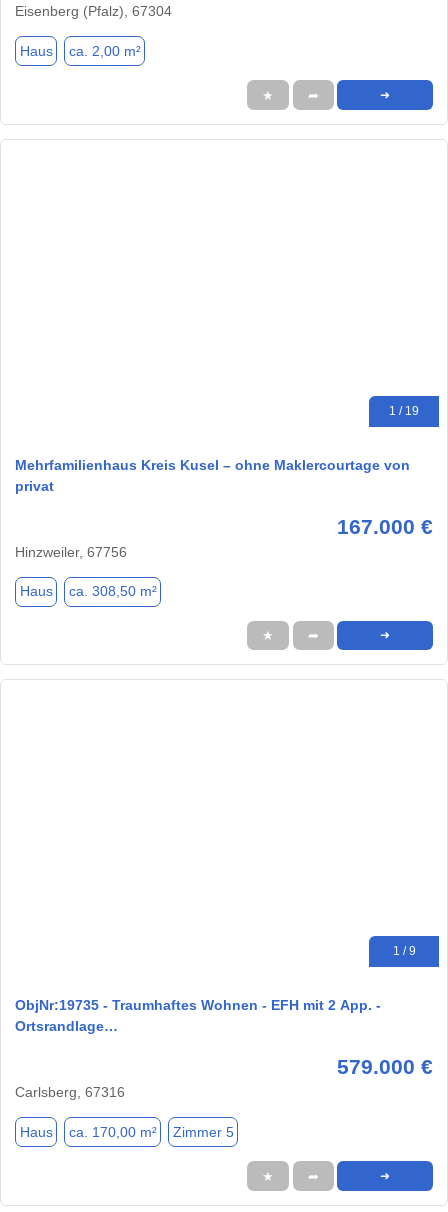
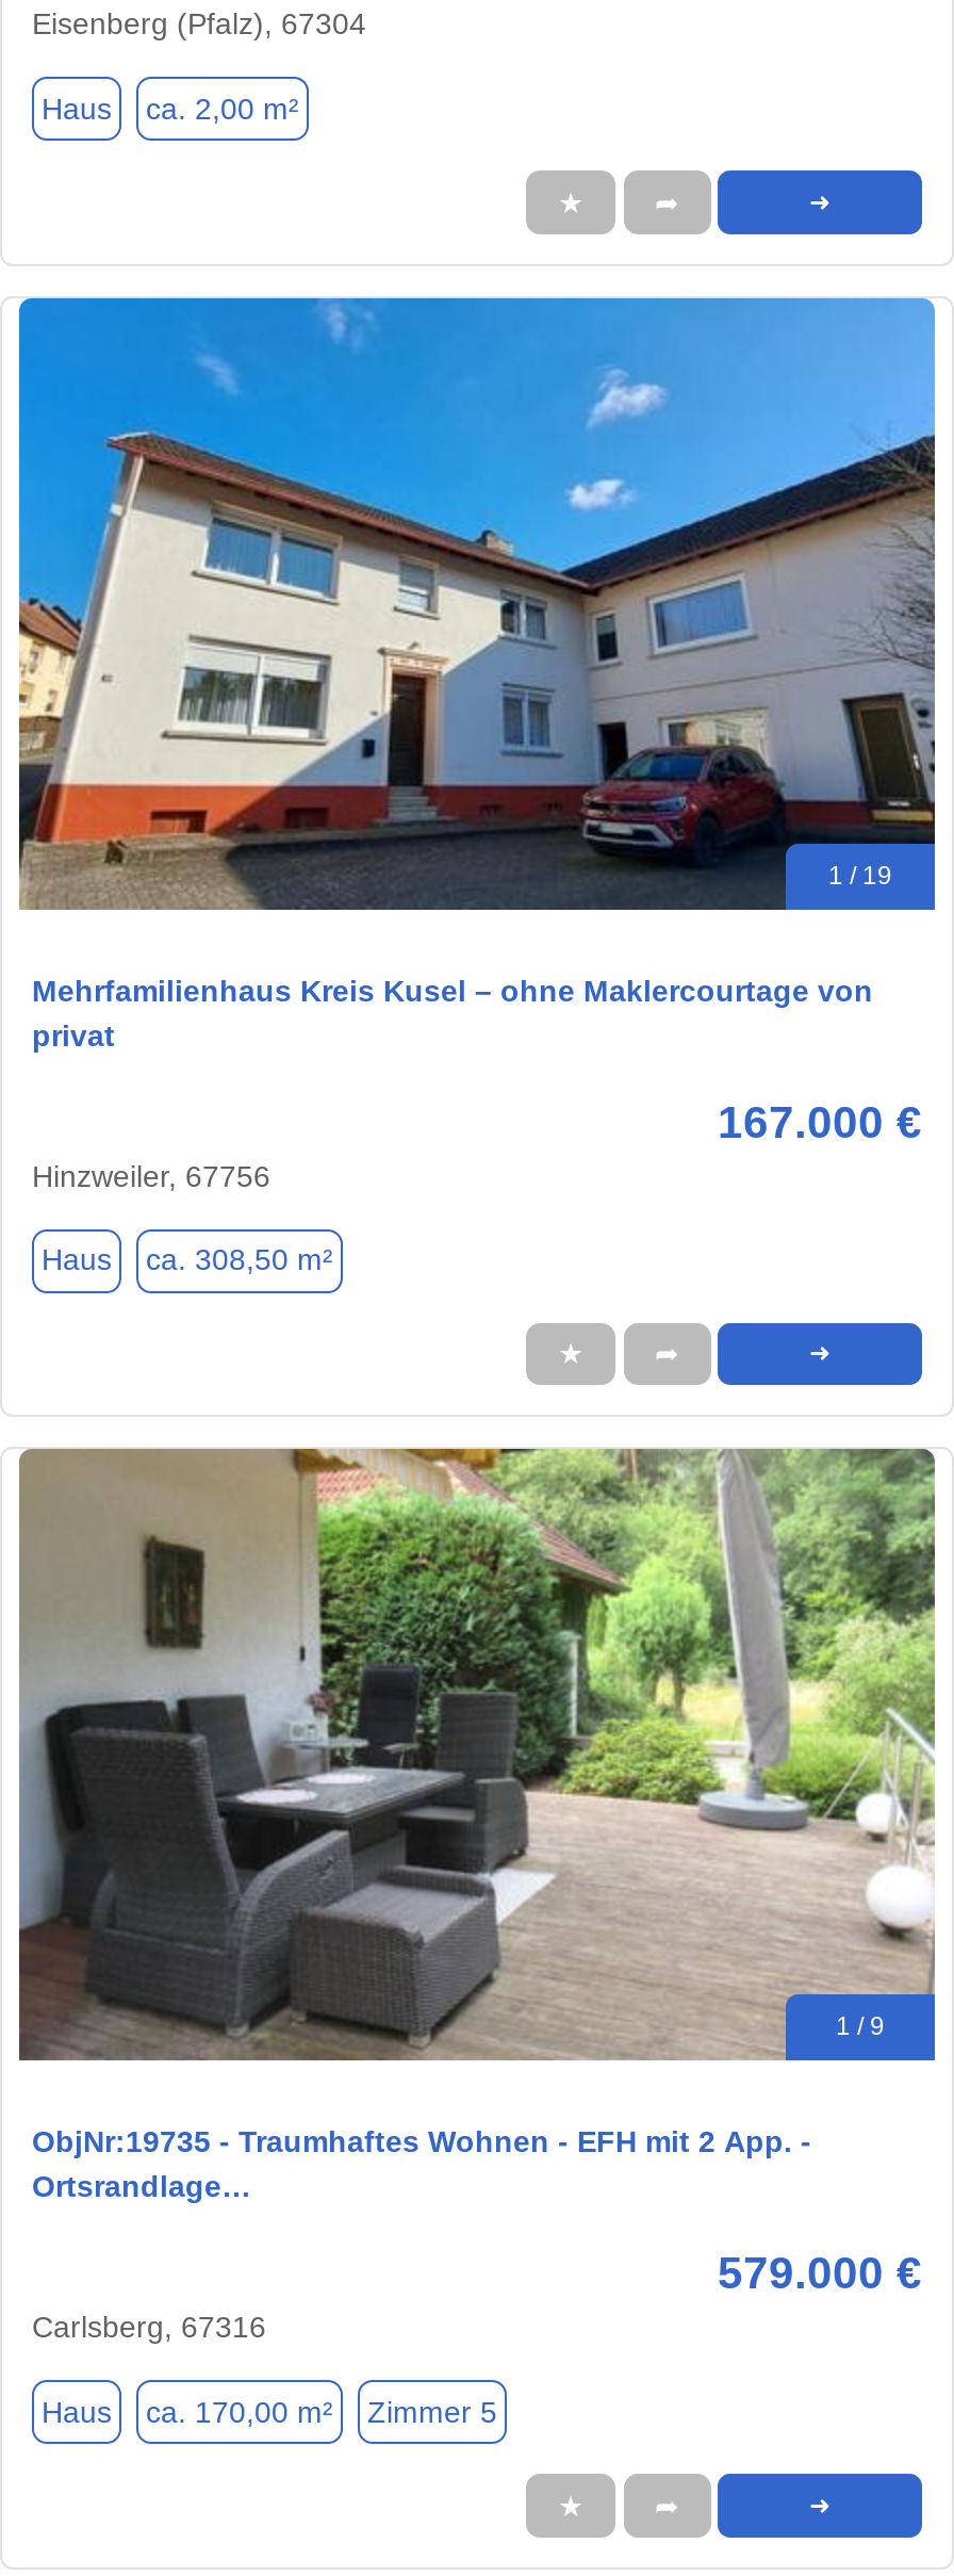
+ [image]

+ [image]
